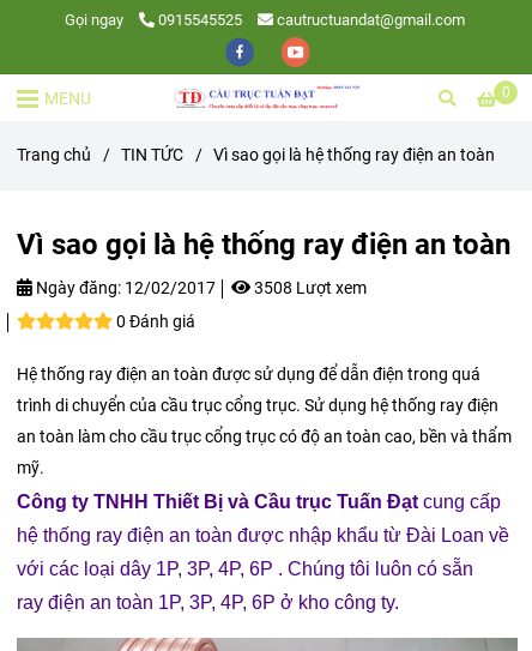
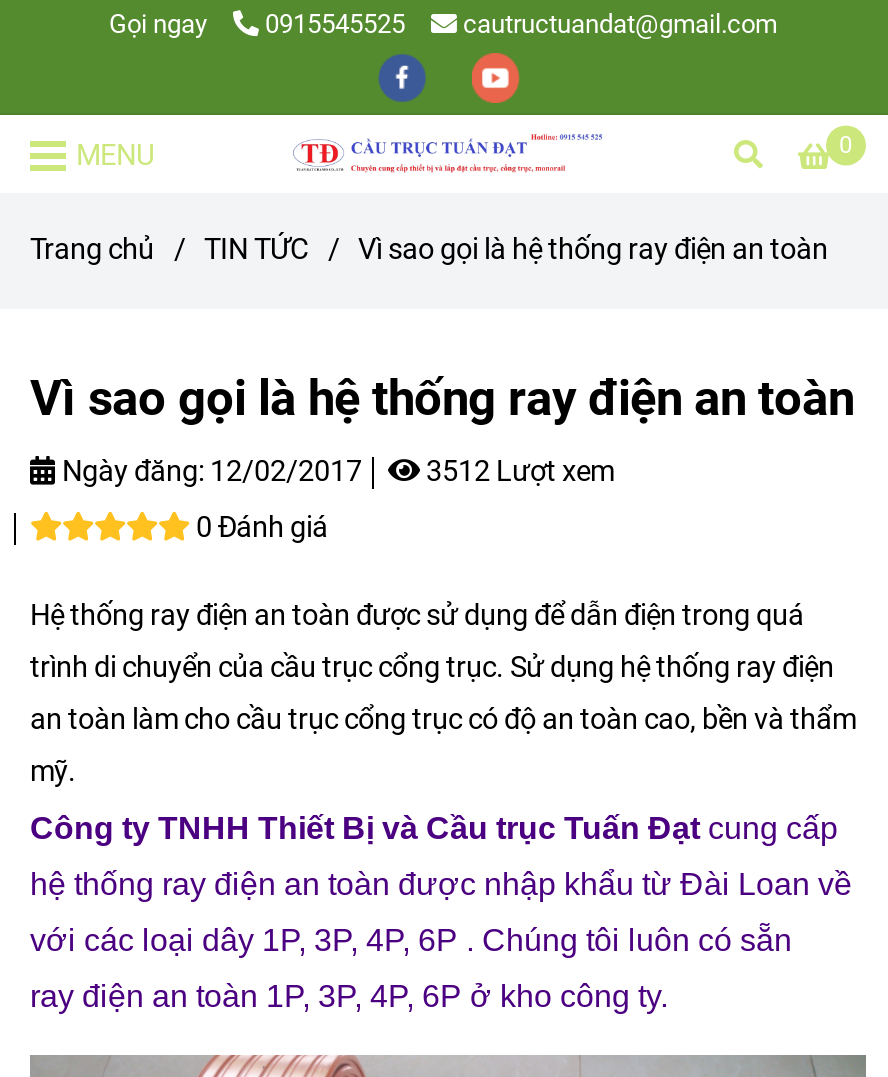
- Ngày đăng: 12/02/2017 3508 Lượt xem
+ Ngày đăng: 12/02/2017 3512 Lượt xem
